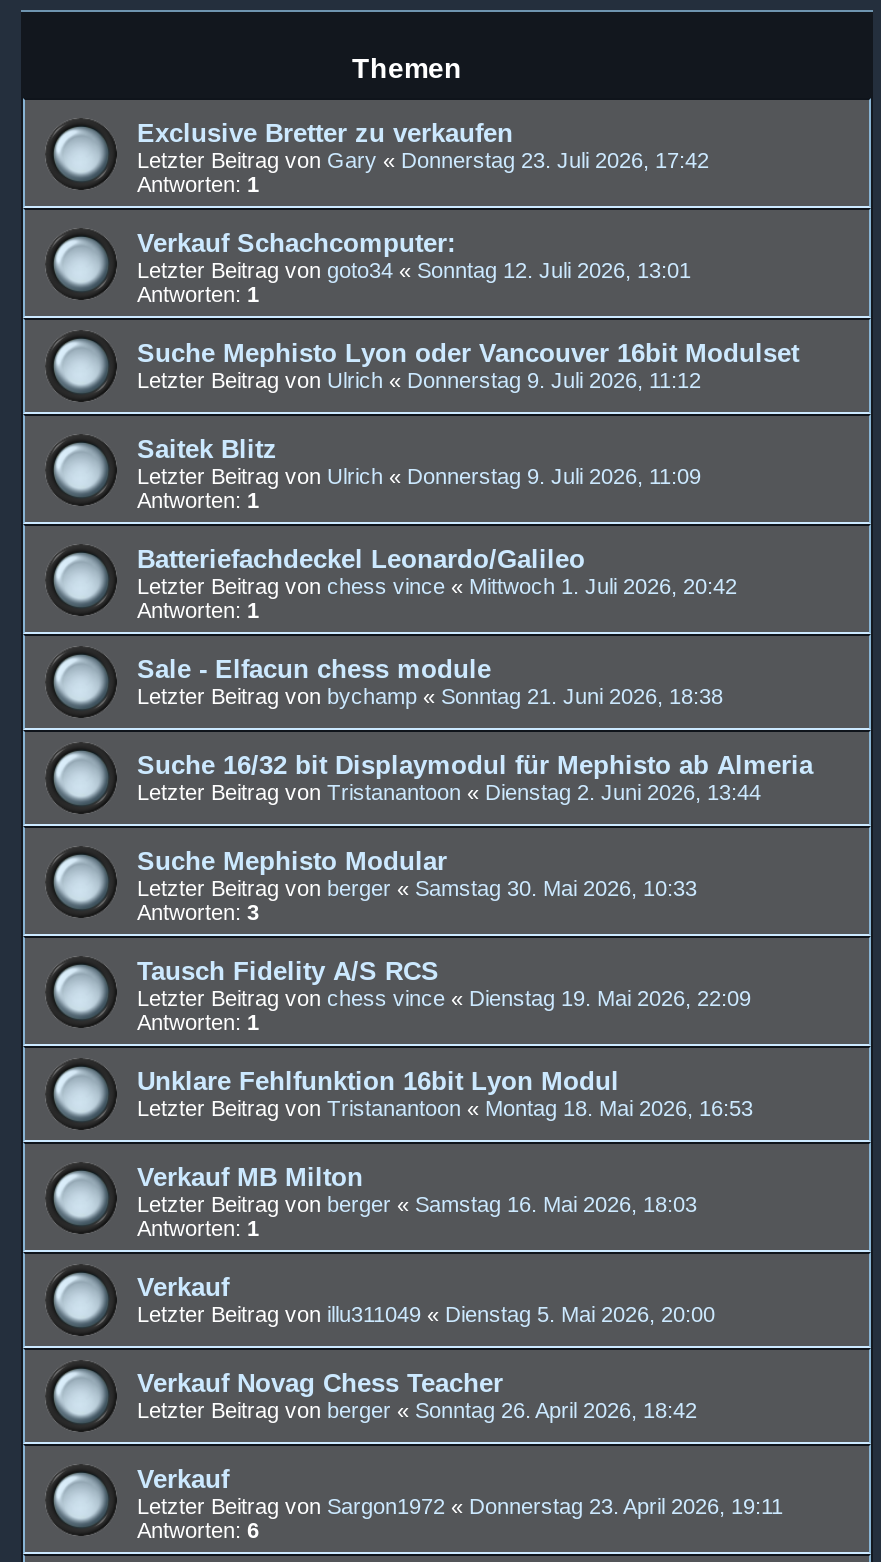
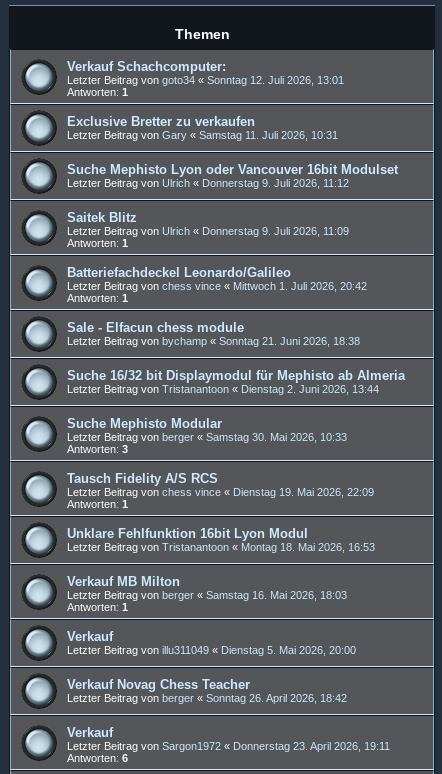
moved down: Exclusive Bretter zu verkaufen

- Letzter Beitrag von Gary «Donnerstag 23. Juli 2026, 17:42
- Antworten: 1

moved up: [image] | Verkauf Schachcomputer: | Letzter Beitrag von goto34 «Sonntag 12. Juli 2026, 13:01 | Antworten: 1

+ Letzter Beitrag von Gary «Samstag 11. Juli 2026, 10:31
